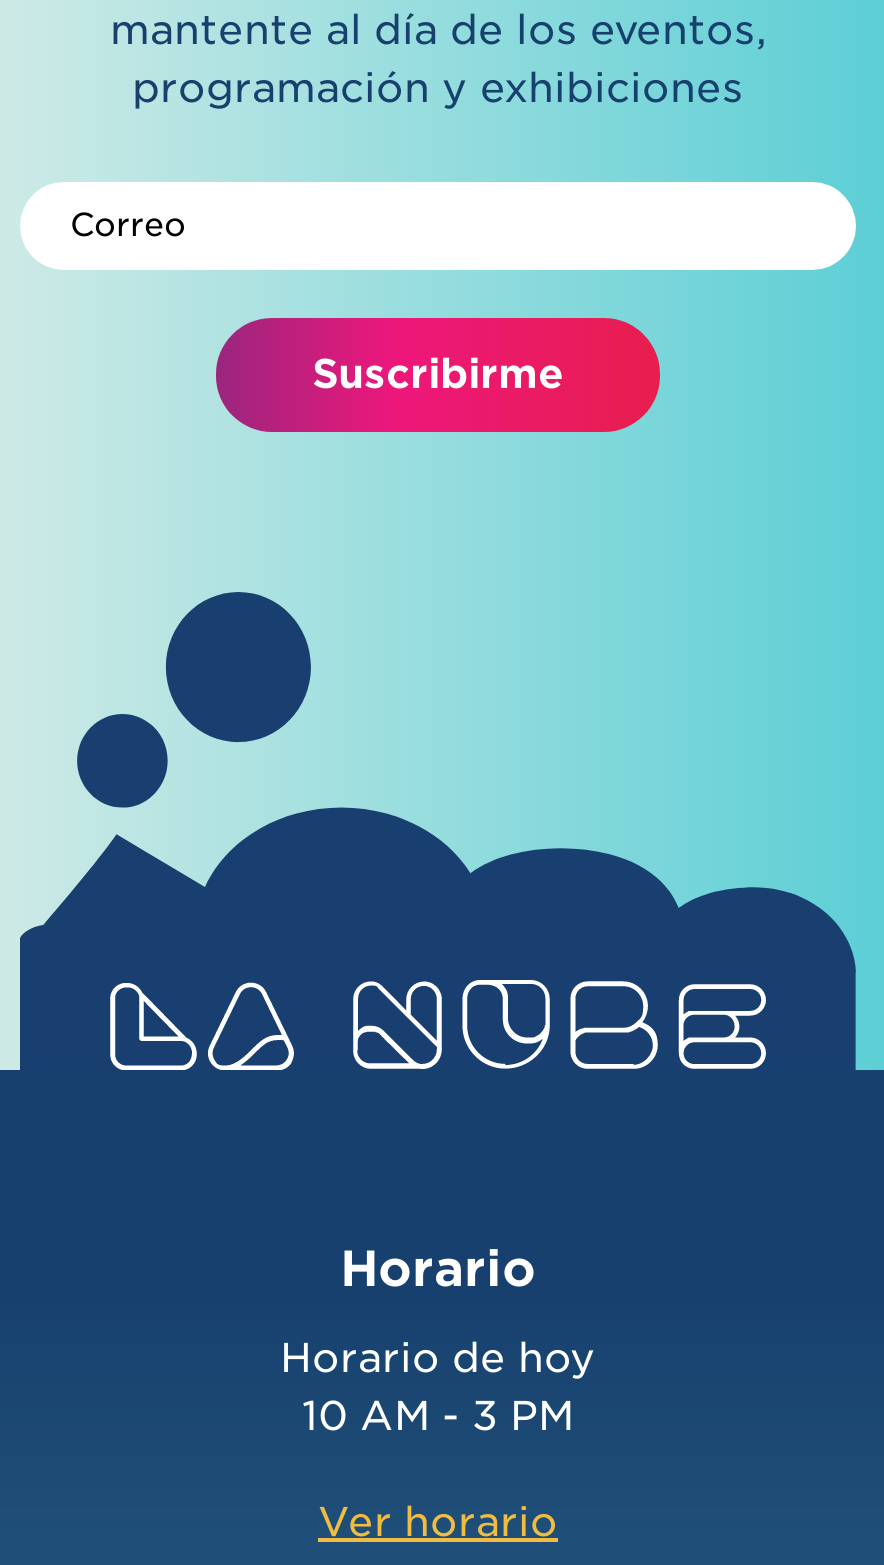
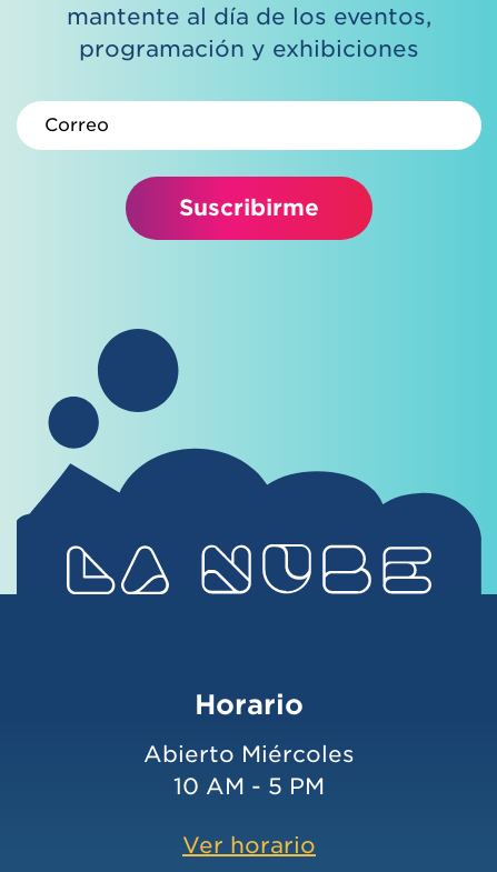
- Horario de hoy
- 10 AM - 3 PM
+ Abierto Miércoles
+ 10 AM - 5 PM
